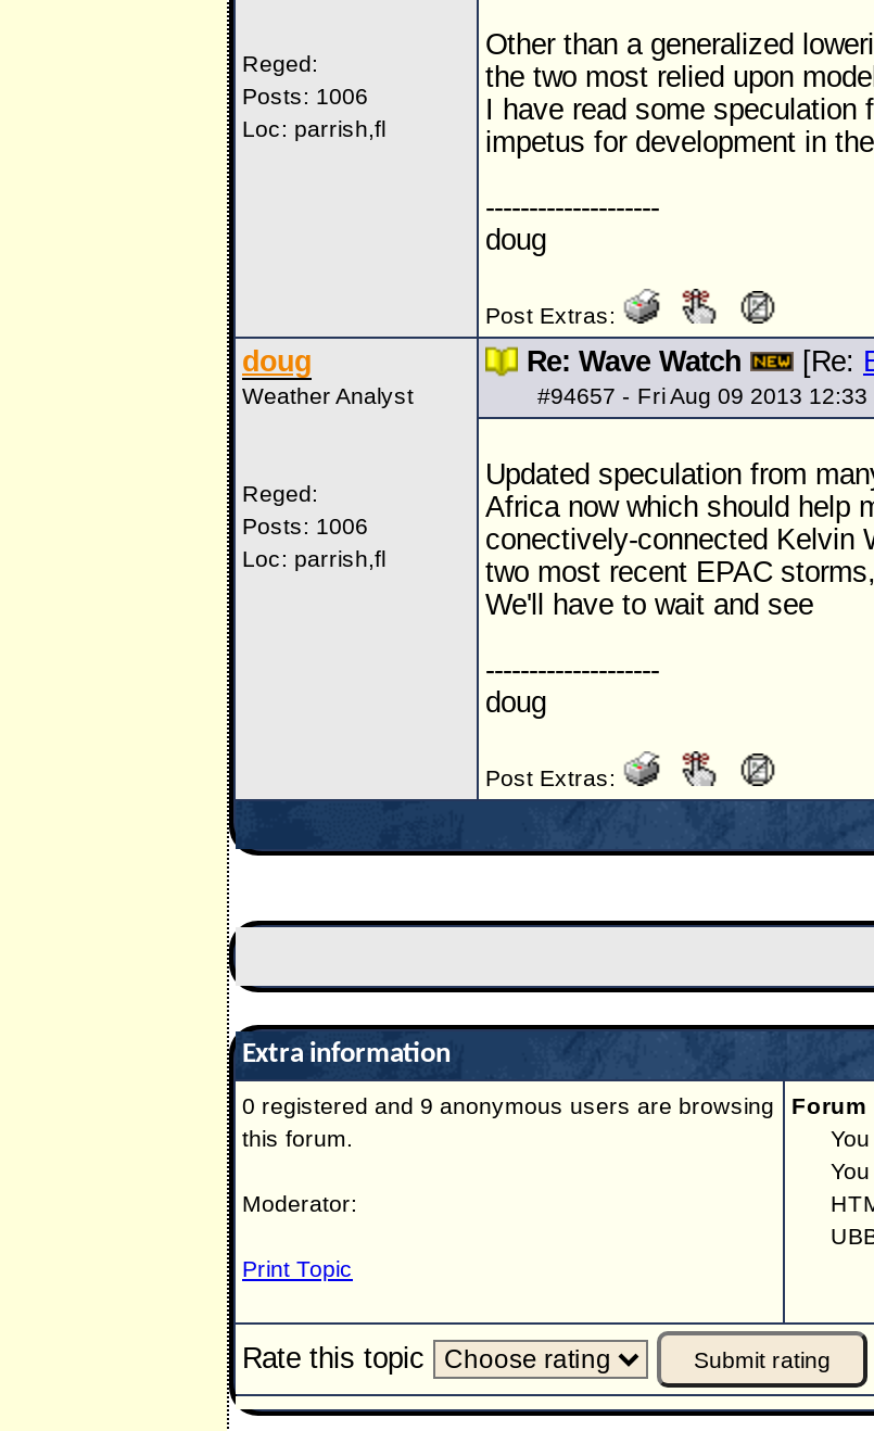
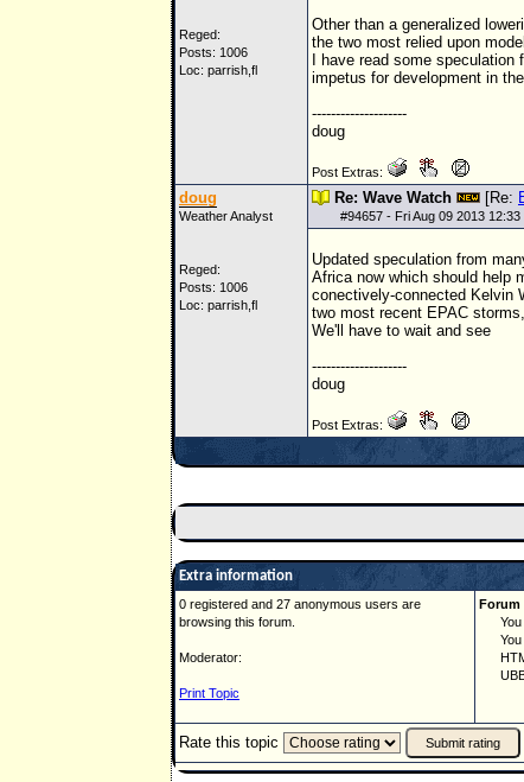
- 0 registered and 9 anonymous users are browsing
- this forum.
+ 0 registered and 27 anonymous users are
+ browsing this forum.
